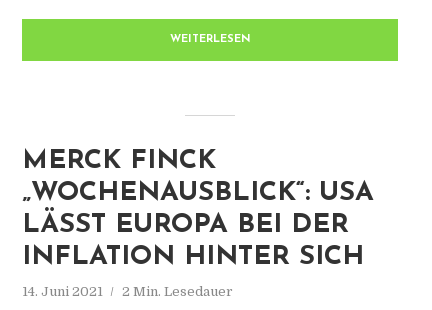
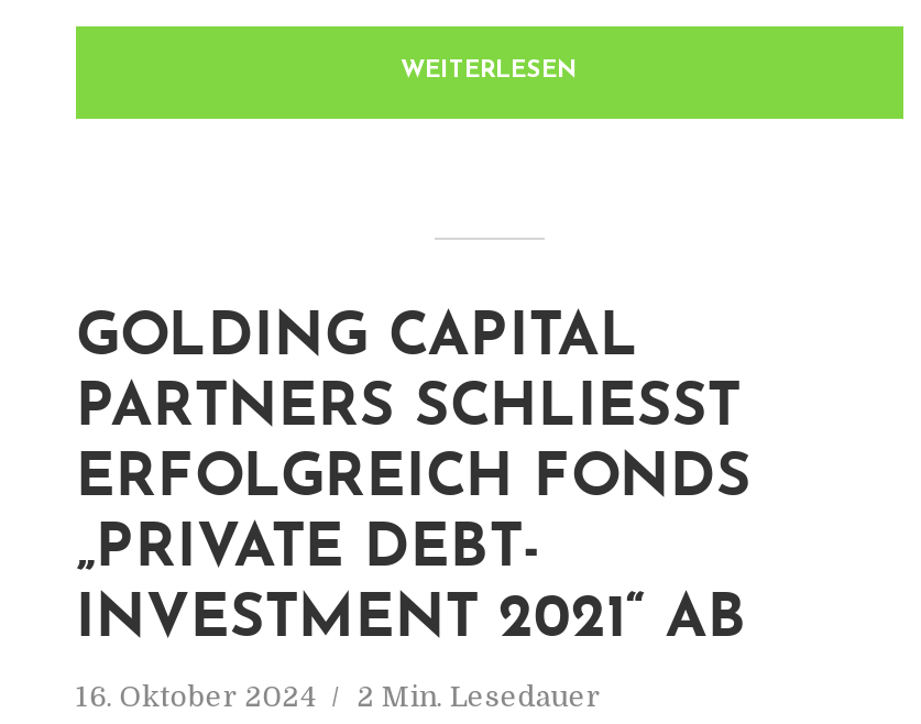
- MERCK FINCK
- „WOCHENAUSBLICK“: USA
- LÄSST EUROPA BEI DER
- INFLATION HINTER SICH
+ GOLDING CAPITAL
+ PARTNERS SCHLIESST E
+ RFOLGREICH FONDS „
+ PRIVATE DEBT-I
+ NVESTMENT 2021“ AB

- 14. Juni 2021 2 Min. Lesedauer
+ 16. Oktober 2024 2 Min. Lesedauer
